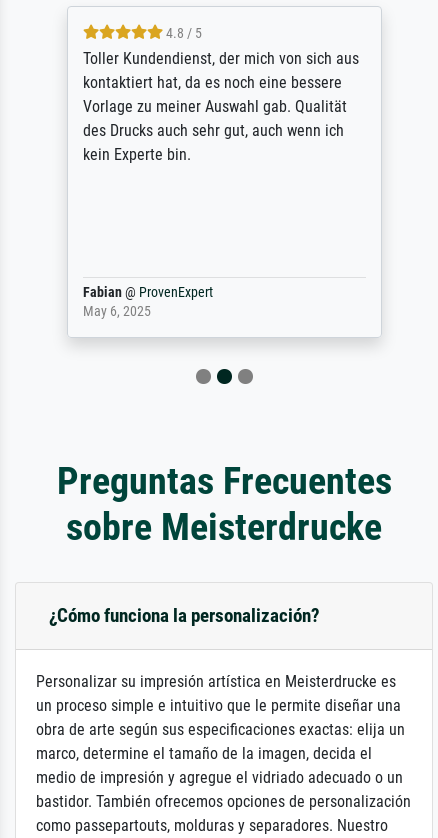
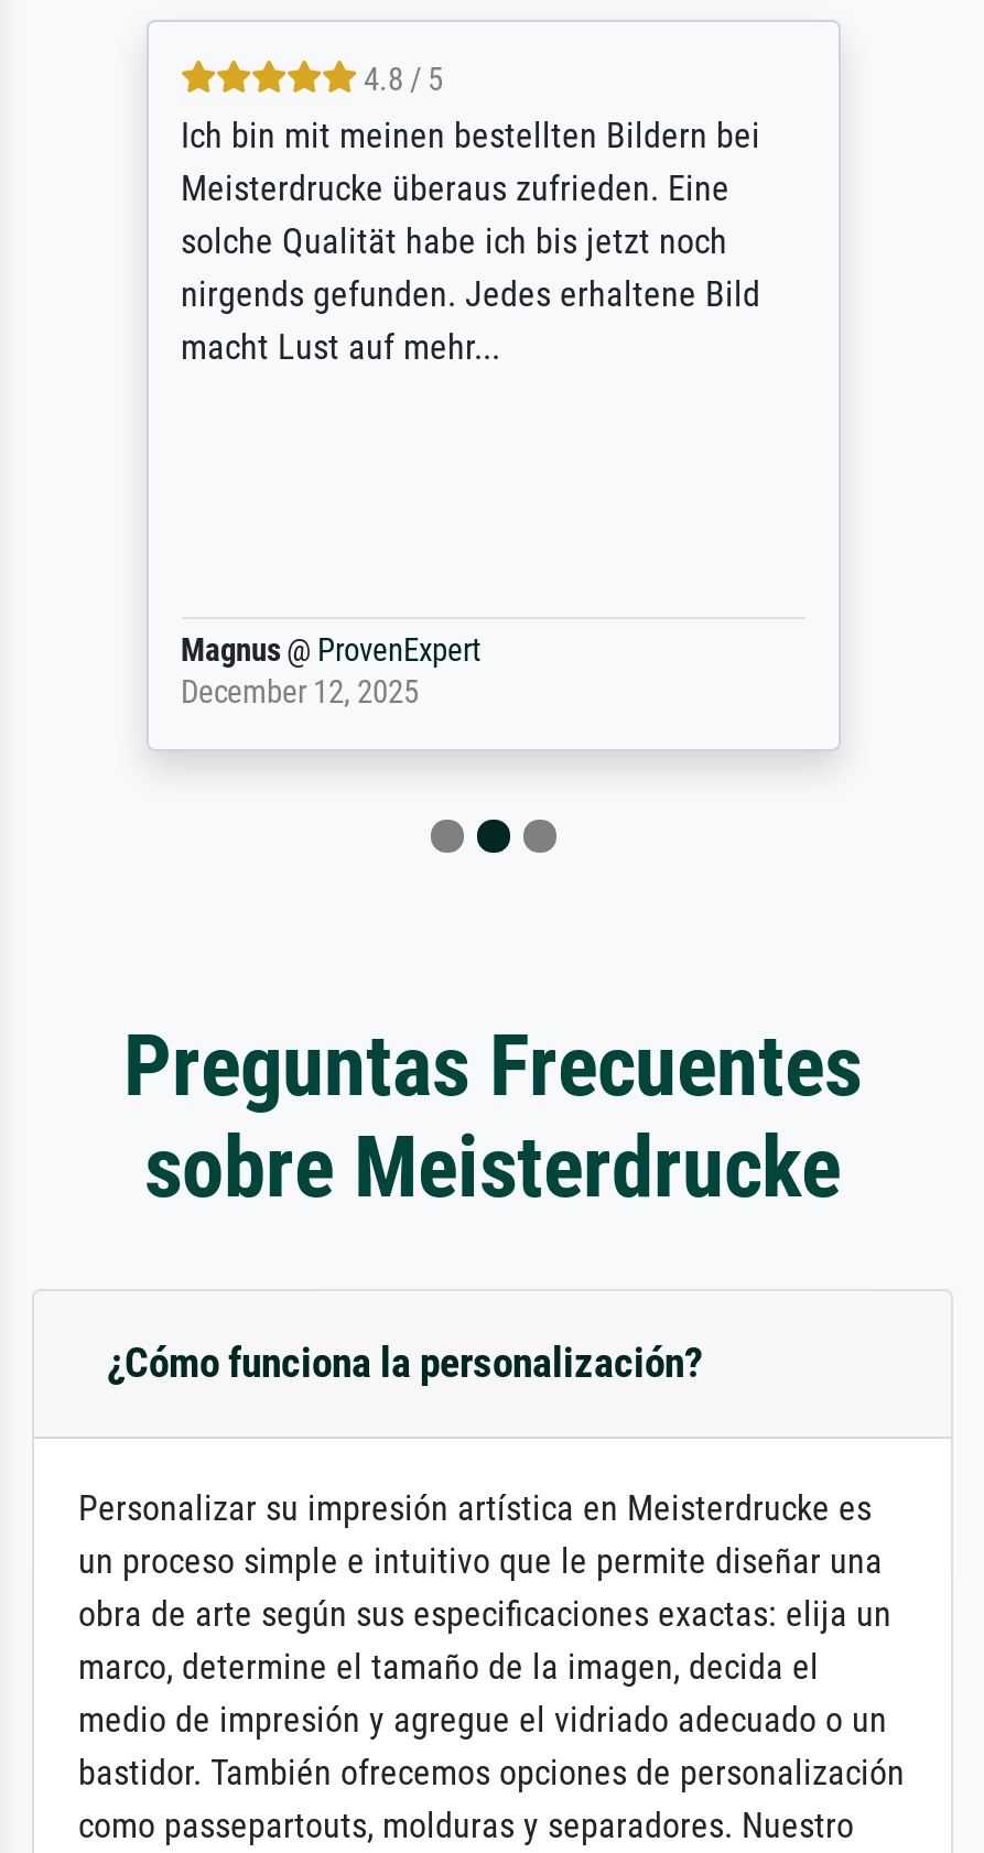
- Toller Kundendienst, der mich von sich aus
- kontaktiert hat, da es noch eine bessere
- Vorlage zu meiner Auswahl gab. Qualität
- des Drucks auch sehr gut, auch wenn ich
- kein Experte bin.
+ Ich bin mit meinen bestellten Bildern bei
+ Meisterdrucke überaus zufrieden. Eine
+ solche Qualität habe ich bis jetzt noch
+ nirgends gefunden. Jedes erhaltene Bild
+ macht Lust auf mehr...

- Fabian @ ProvenExpert
- May 6, 2025
+ Magnus @ ProvenExpert
+ December 12, 2025
